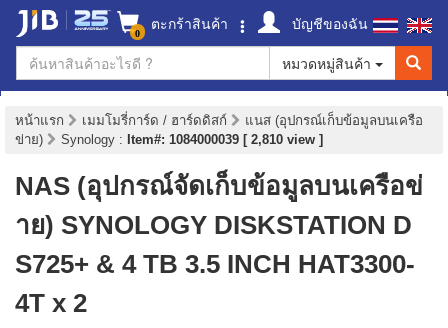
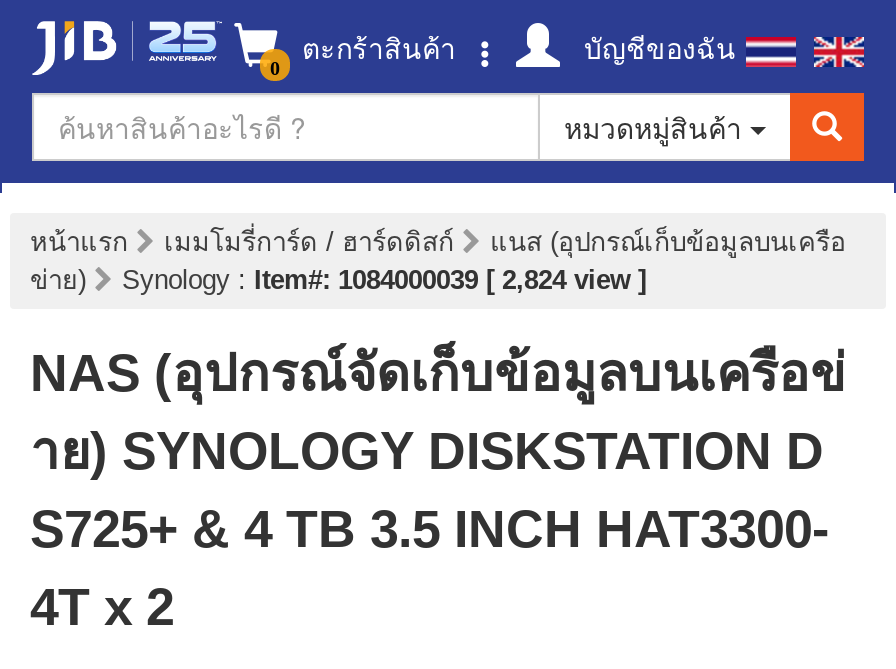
- Synology: Item#: 1084000039 [ 2,810 view ]
+ Synology: Item#: 1084000039 [ 2,824 view ]
